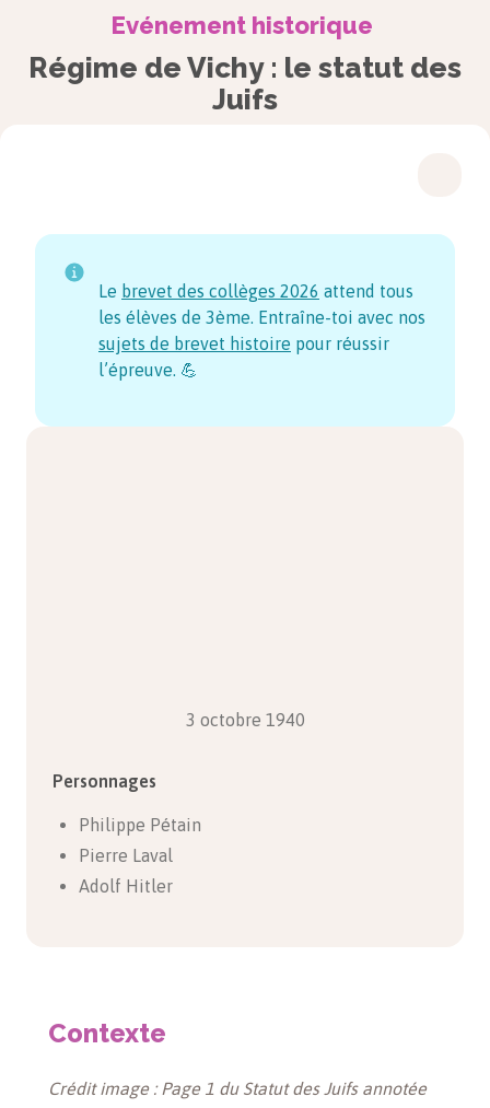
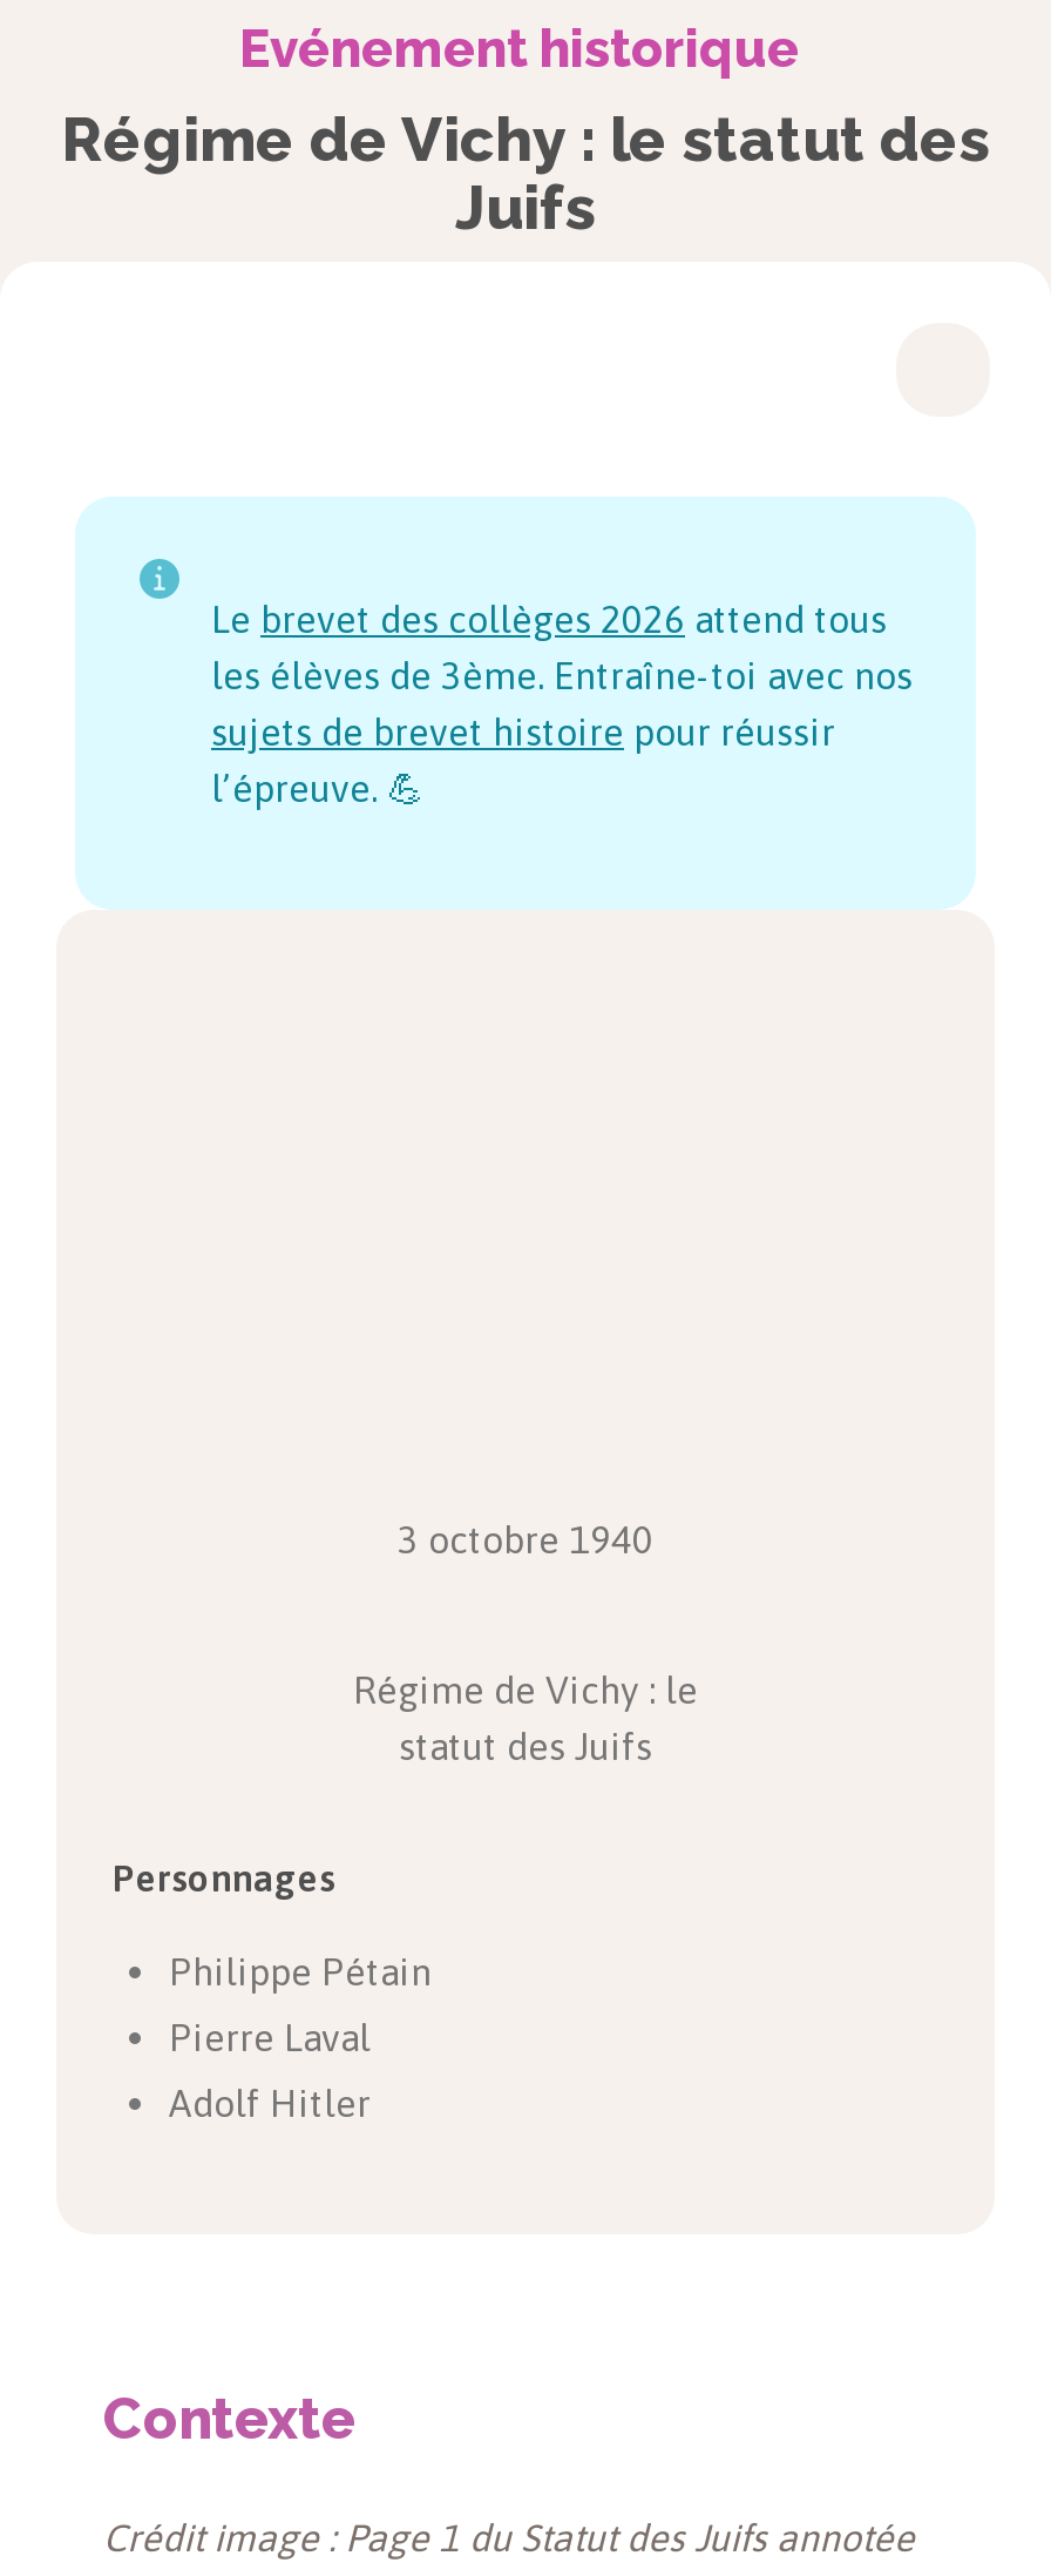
+ Régime de Vichy : le
+ statut des Juifs
